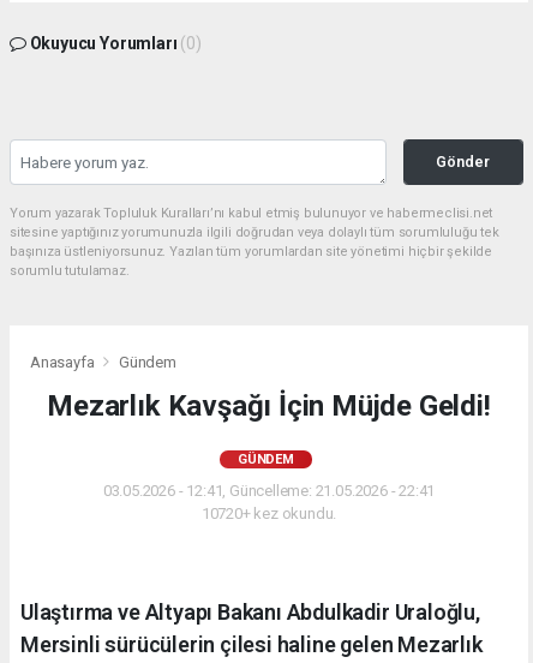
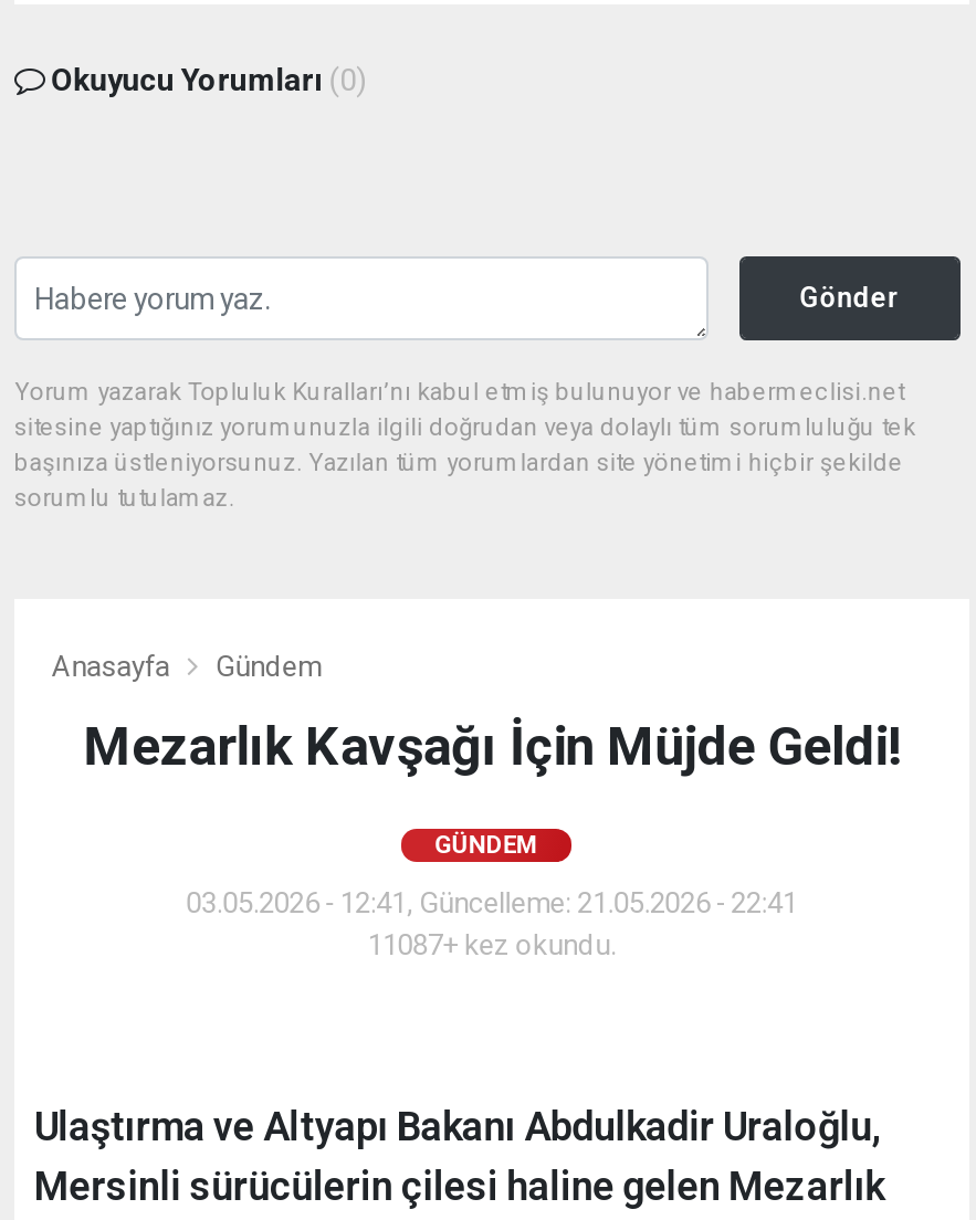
- 10720+ kez okundu.
+ 11087+ kez okundu.
